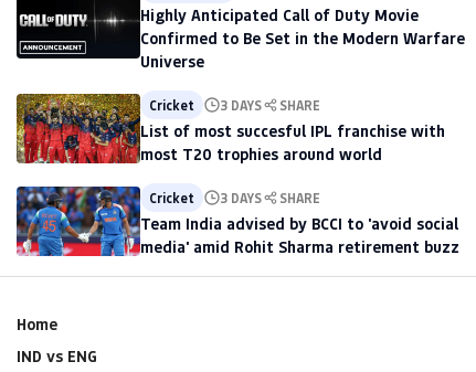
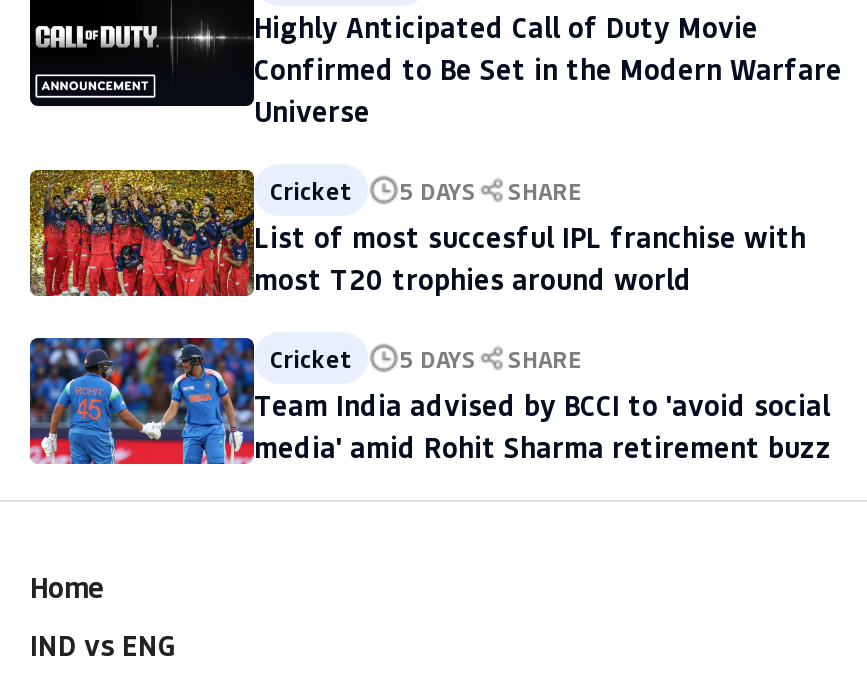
- Cricket 3 DAYS SHARE
+ Cricket 5 DAYS SHARE

- Cricket 3 DAYS SHARE
+ Cricket 5 DAYS SHARE
